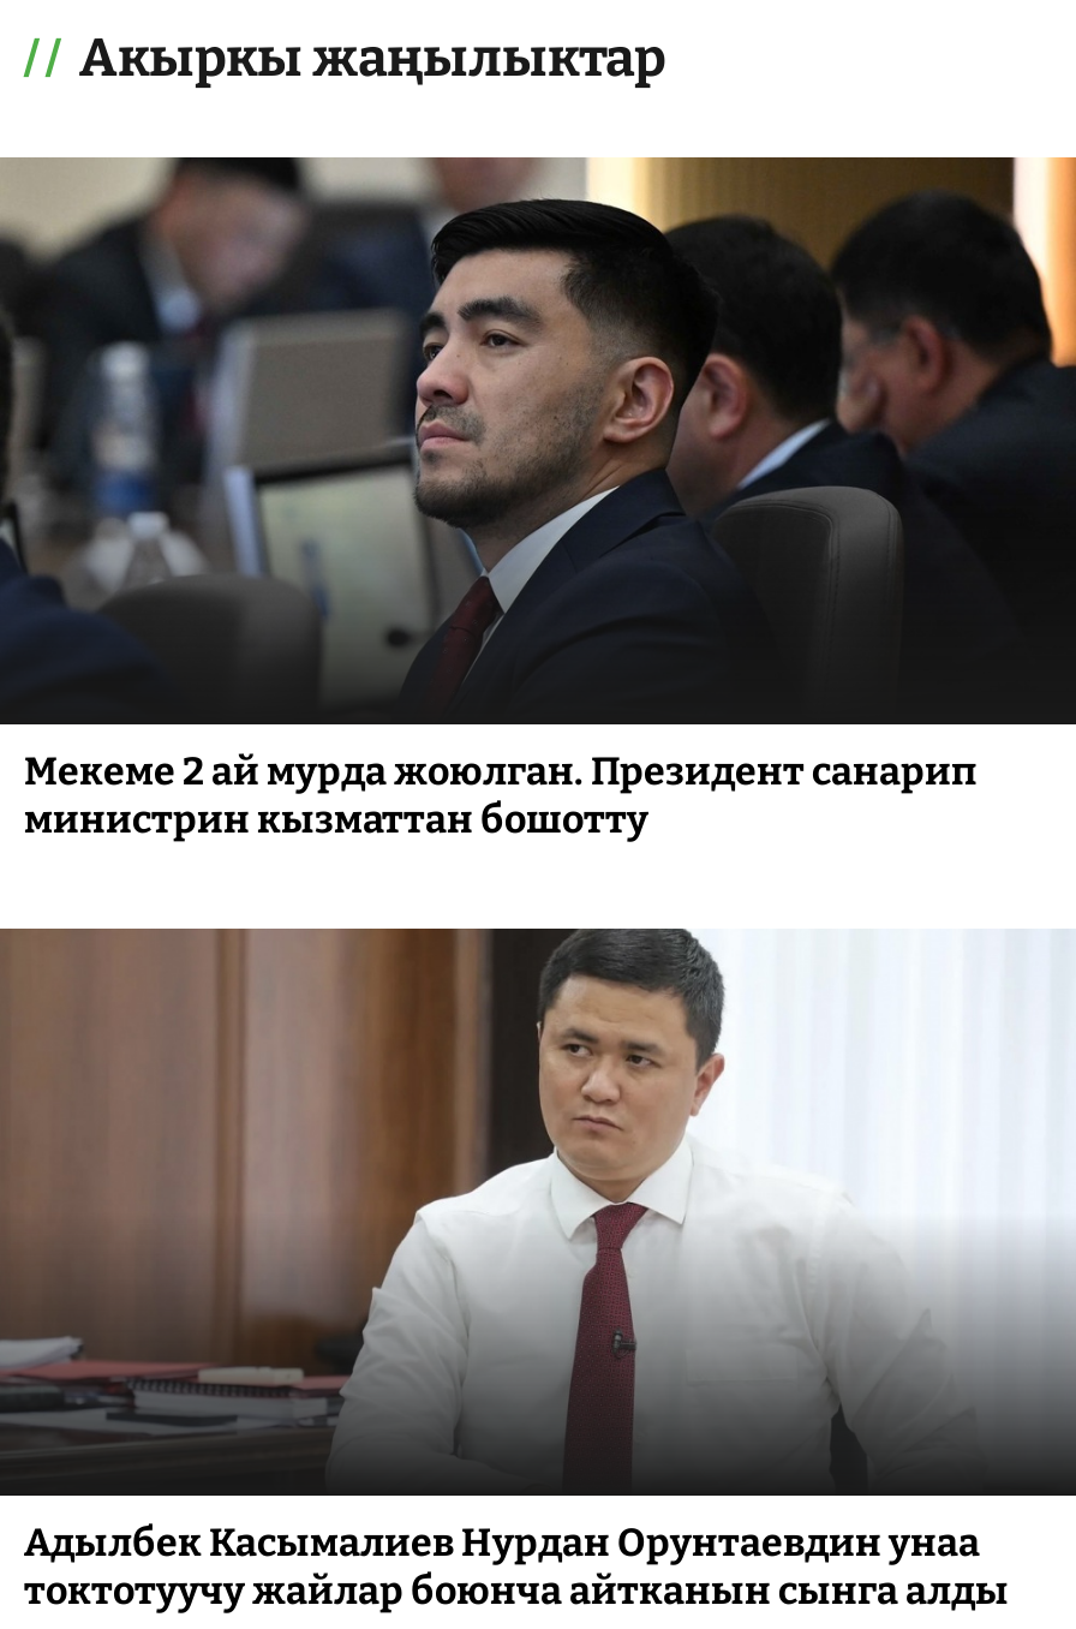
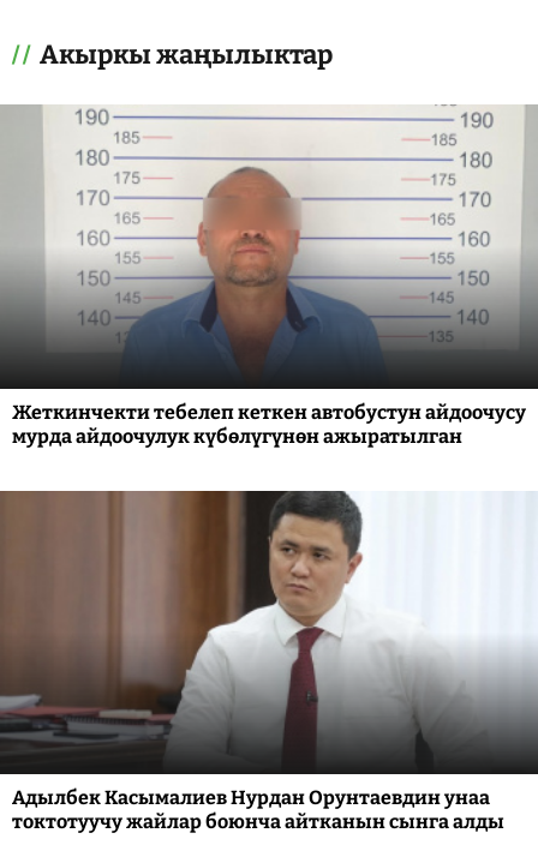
- [image]
- Мекеме 2 ай мурда жоюлган. Президент санарип
- министрин кызматтан бошотту
+ [image]
+ Жеткинчекти тебелеп кеткен автобустун айдоочусу
+ мурда айдоочулук күбөлүгүнөн ажыратылган
